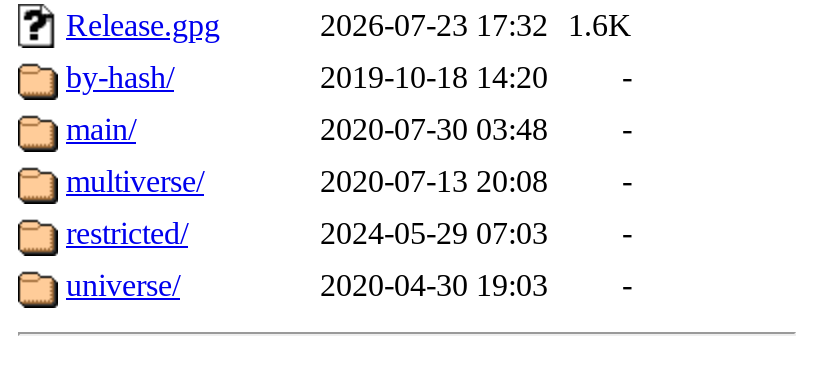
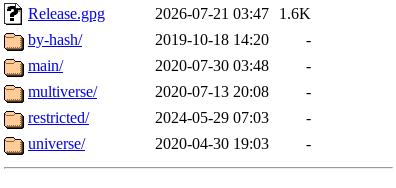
- 2026-07-23 17:32 1.6K
+ 2026-07-21 03:47 1.6K
